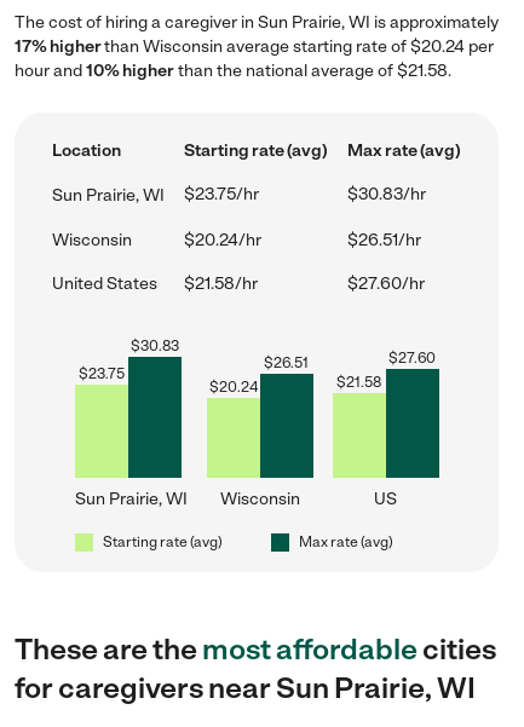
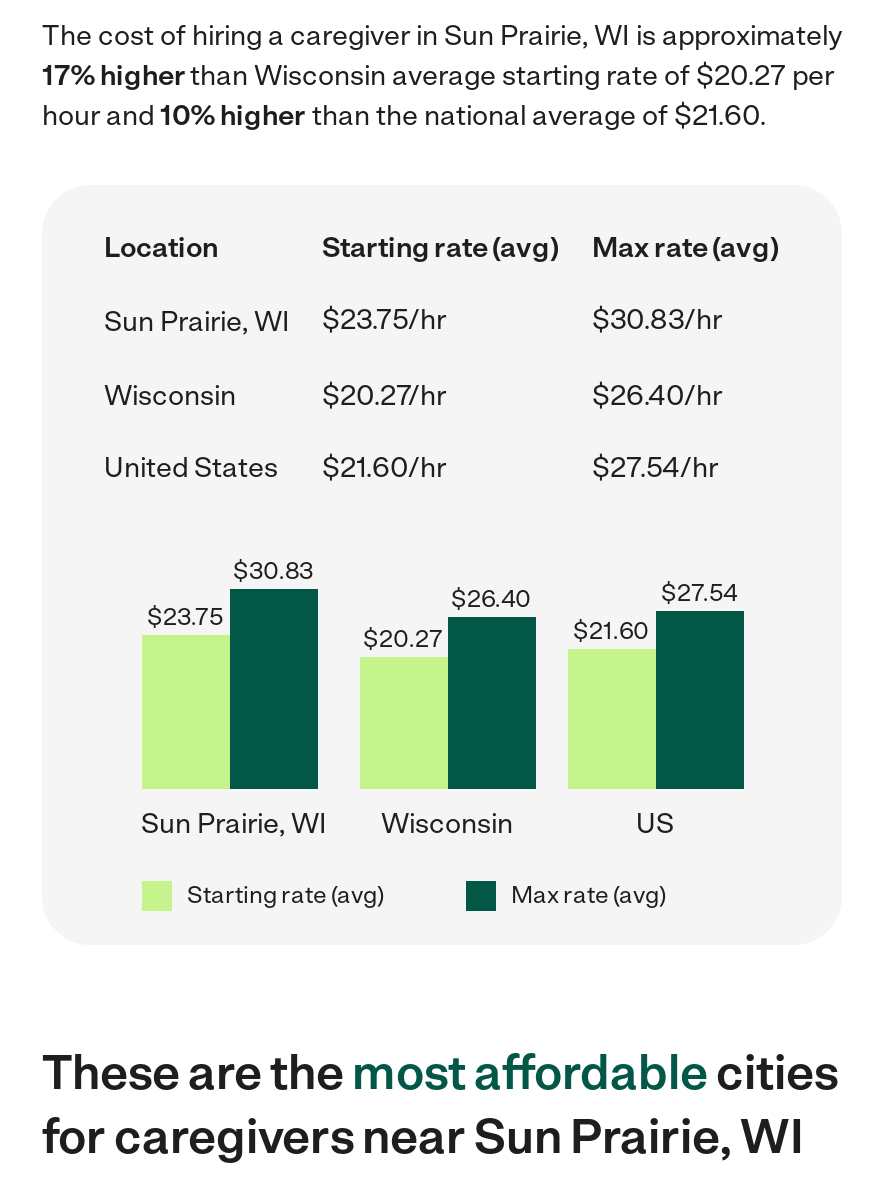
- 17% higherthan Wisconsin average starting rate of $20.24 per
+ 17% higherthan Wisconsin average starting rate of $20.27 per

- hour and 10% higher than the national average of $21.58.
+ hour and 10% higher than the national average of $21.60.

- $20.24/hr
- $26.51/hr
+ $20.27/hr
+ $26.40/hr

- $21.58/hr
- $27.60/hr
+ $21.60/hr
+ $27.54/hr

- $26.51
+ $26.40

- $27.60
+ $27.54

- $20.24
+ $20.27

- $21.58
+ $21.60
